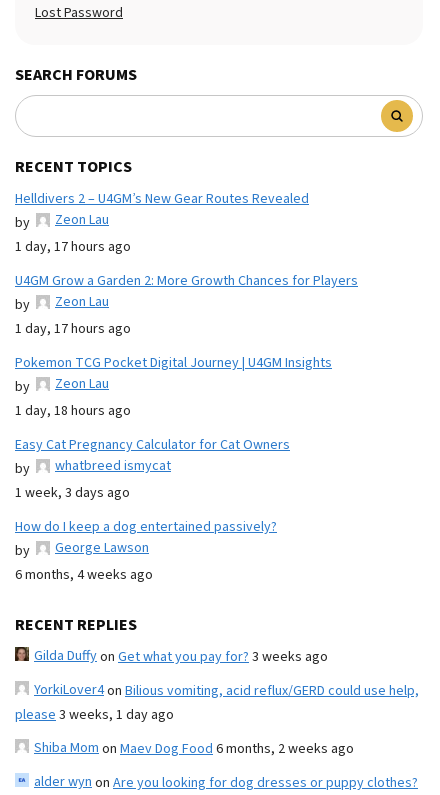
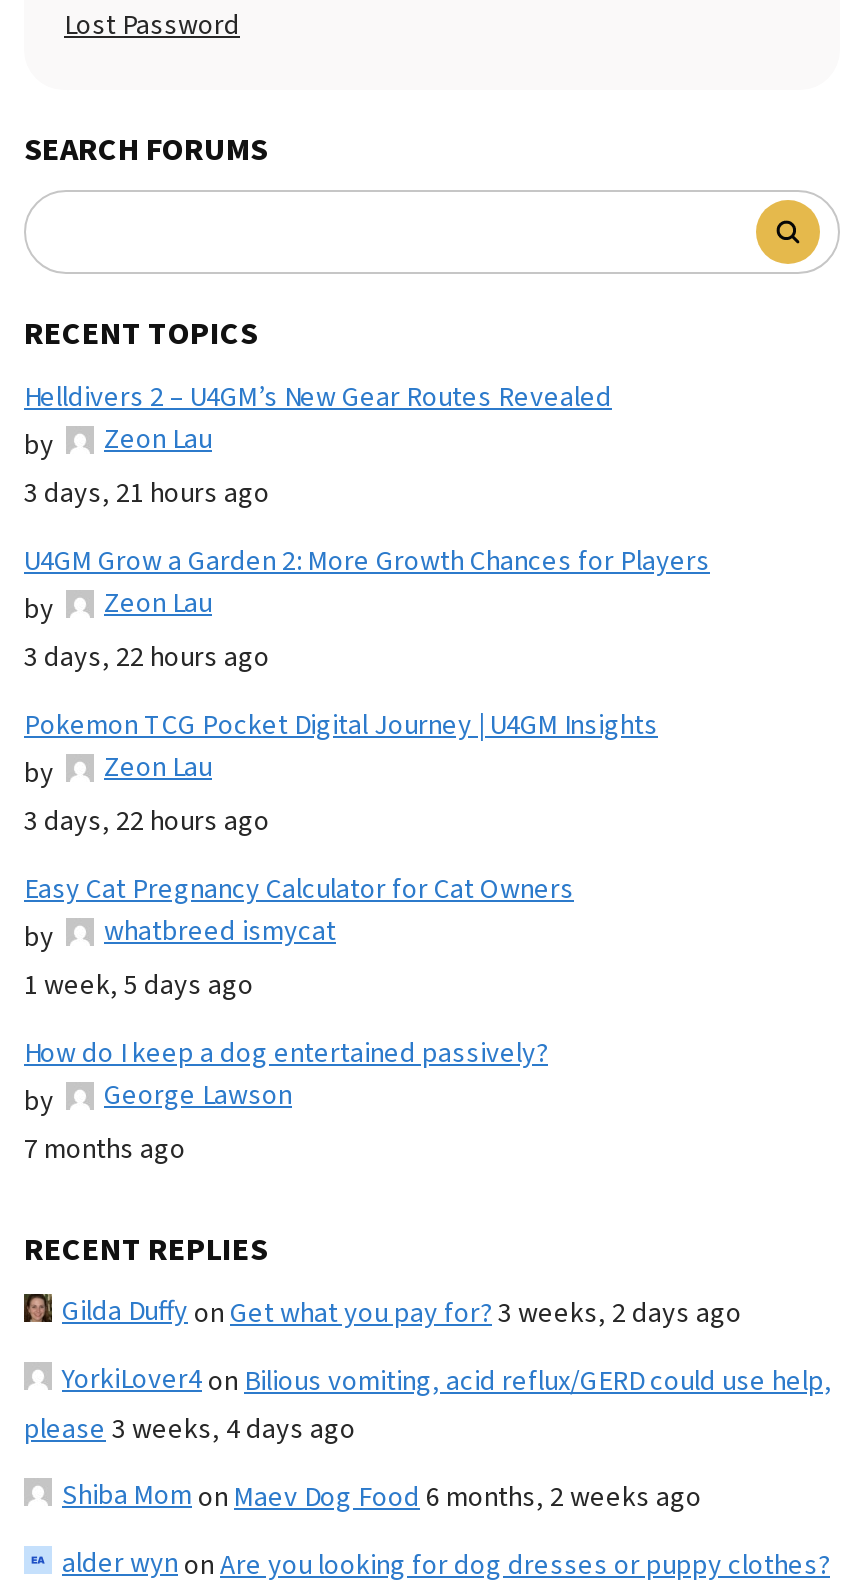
- 1 day, 17 hours ago
+ 3 days, 21 hours ago

- 1 day, 17 hours ago
+ 3 days, 22 hours ago

- 1 day, 18 hours ago
+ 3 days, 22 hours ago

- 1 week, 3 days ago
+ 1 week, 5 days ago

- 6 months, 4 weeks ago
+ 7 months ago

- Gilda Duffyon Get what you pay for? 3 weeks ago
+ Gilda Duffyon Get what you pay for? 3 weeks, 2 days ago

- please 3 weeks, 1 day ago
+ please 3 weeks, 4 days ago
